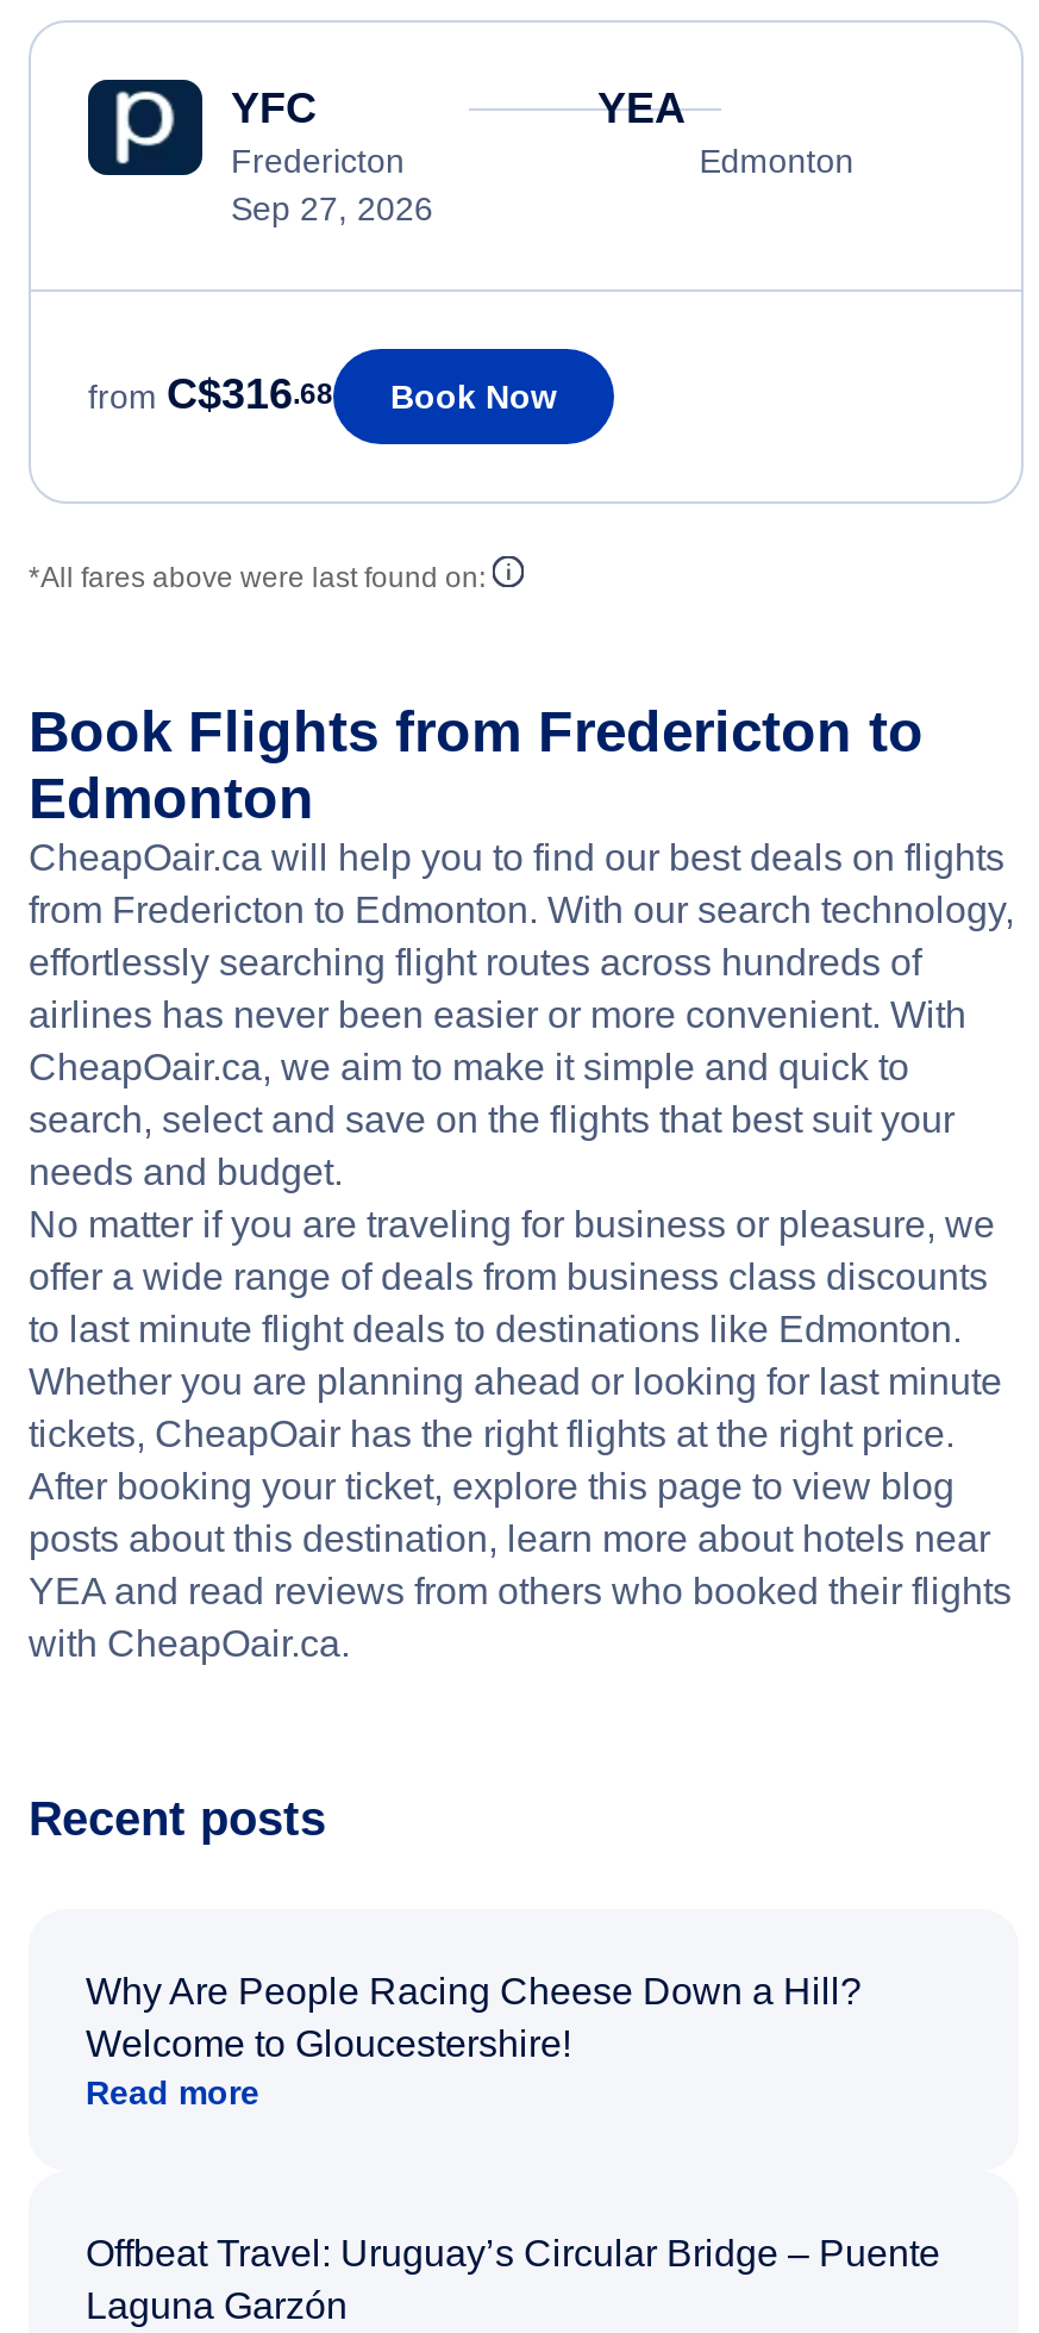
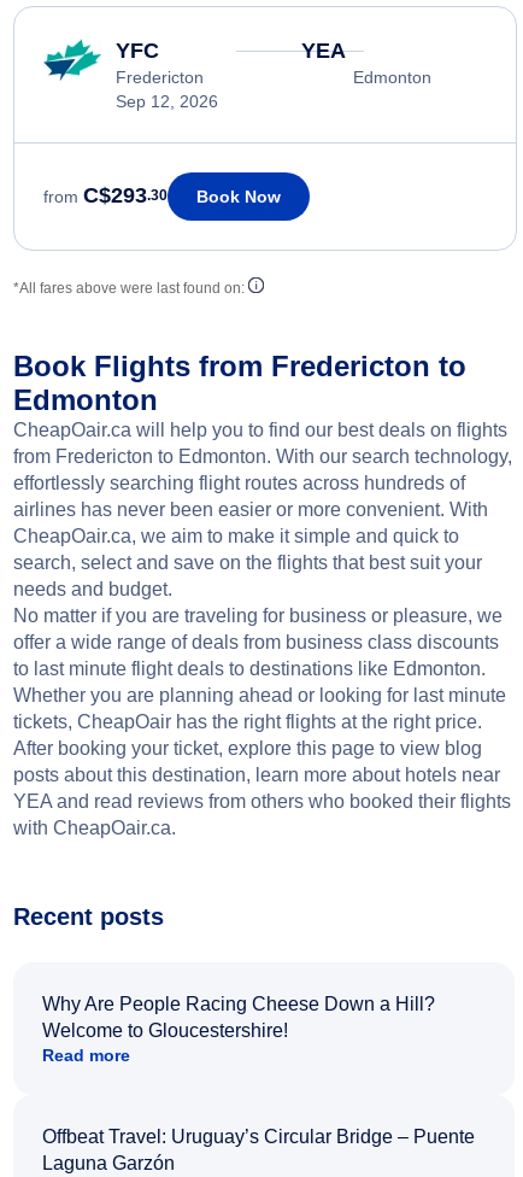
- [image]
- Sep 27, 2026
+ [image]
+ Sep 12, 2026

- from C$316.68 Book Now
+ from C$293.30 Book Now
